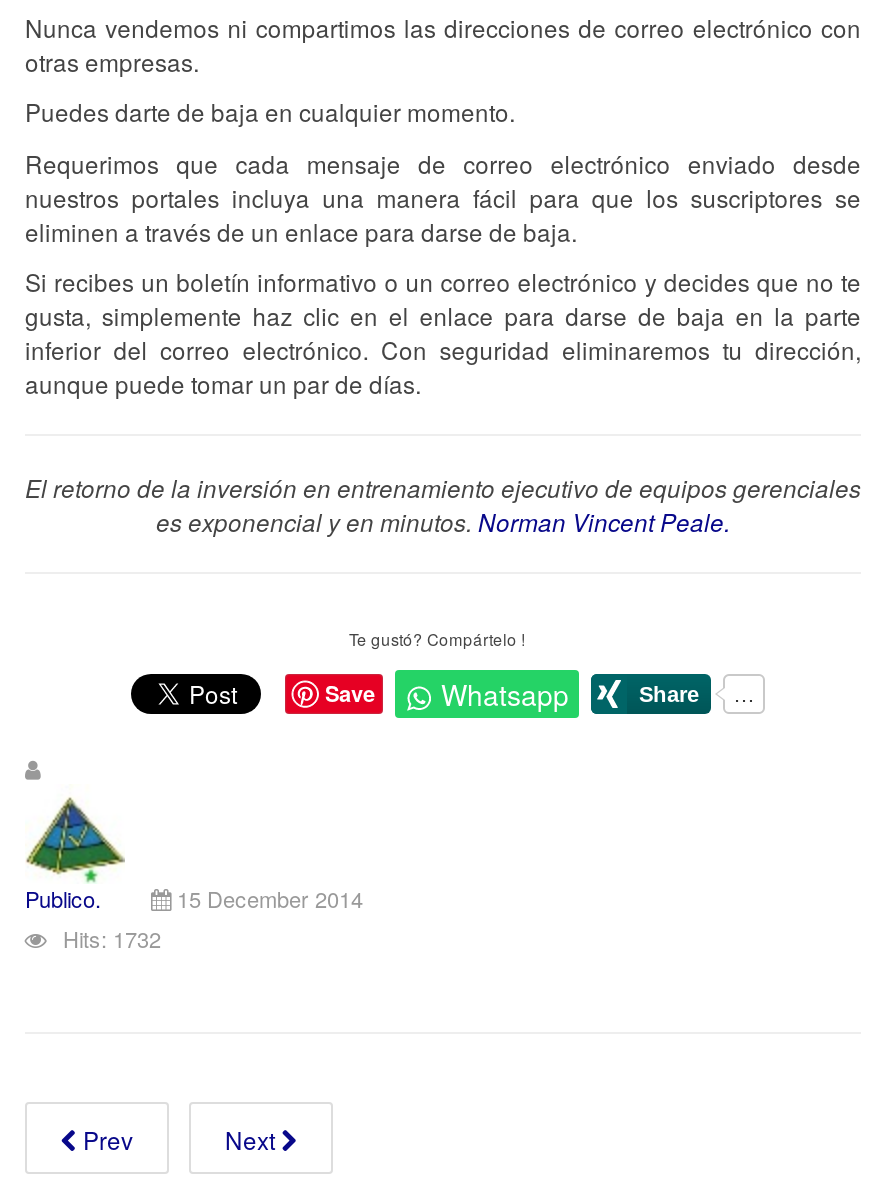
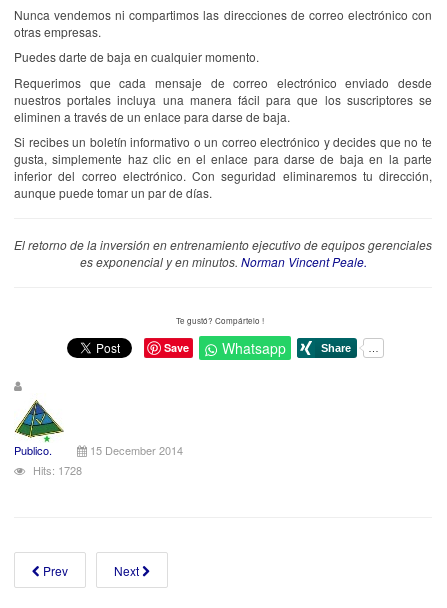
- Hits: 1732
+ Hits: 1728
